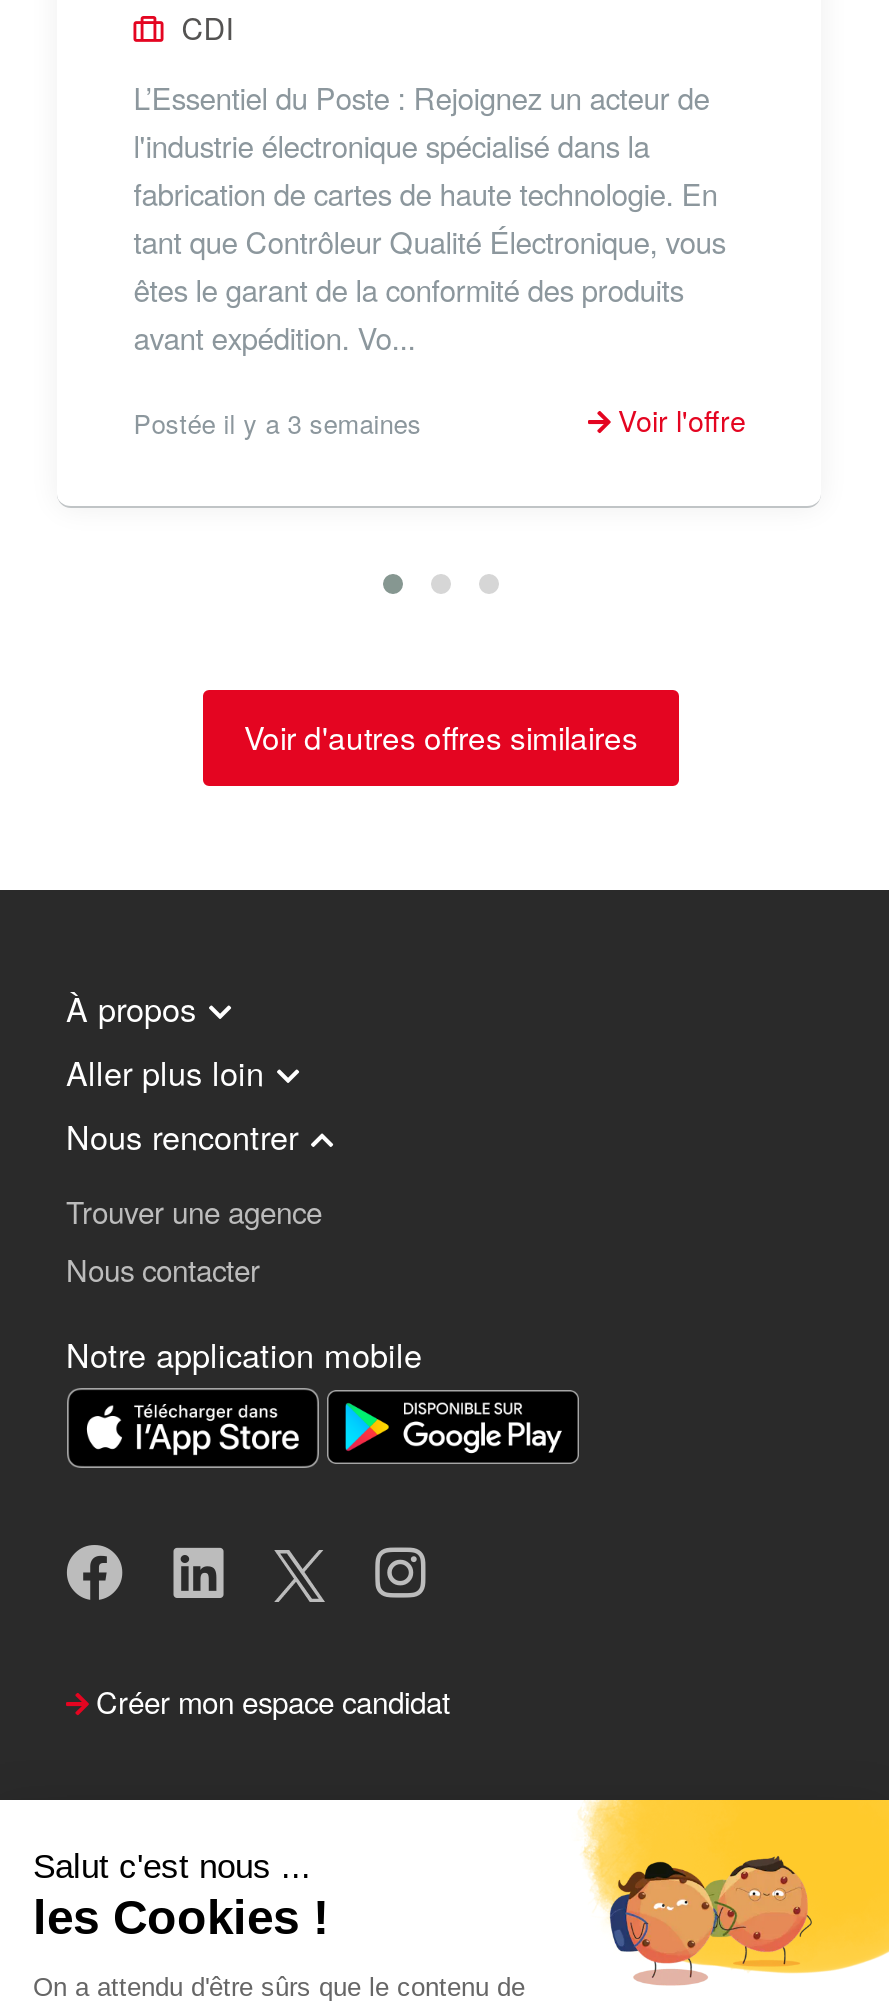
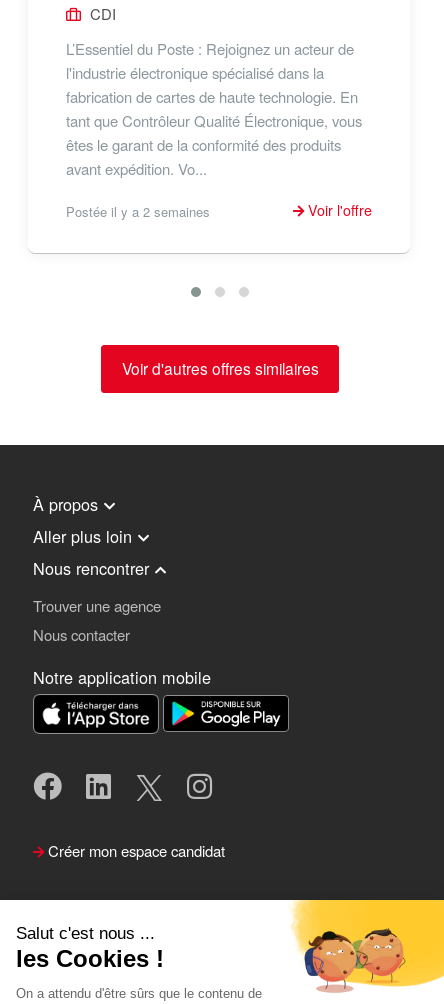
- Postée il y a 3 semaines
+ Postée il y a 2 semaines
